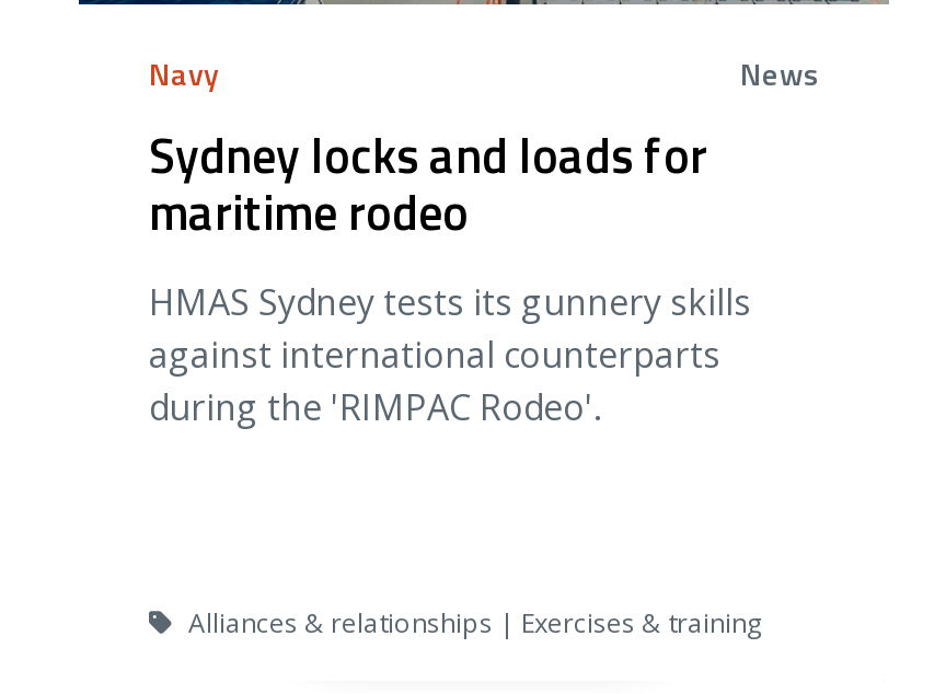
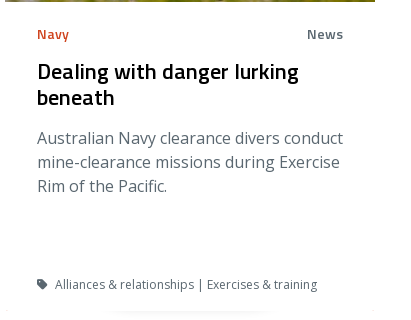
- Sydney locks and loads for
- maritime rodeo
- HMAS Sydney tests its gunnery skills
- against international counterparts
- during the 'RIMPAC Rodeo'.
+ Dealing with danger lurking
+ beneath
+ Australian Navy clearance divers conduct
+ mine-clearance missions during Exercise
+ Rim of the Pacific.
